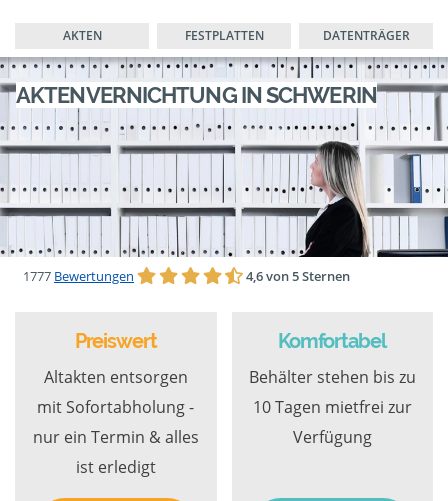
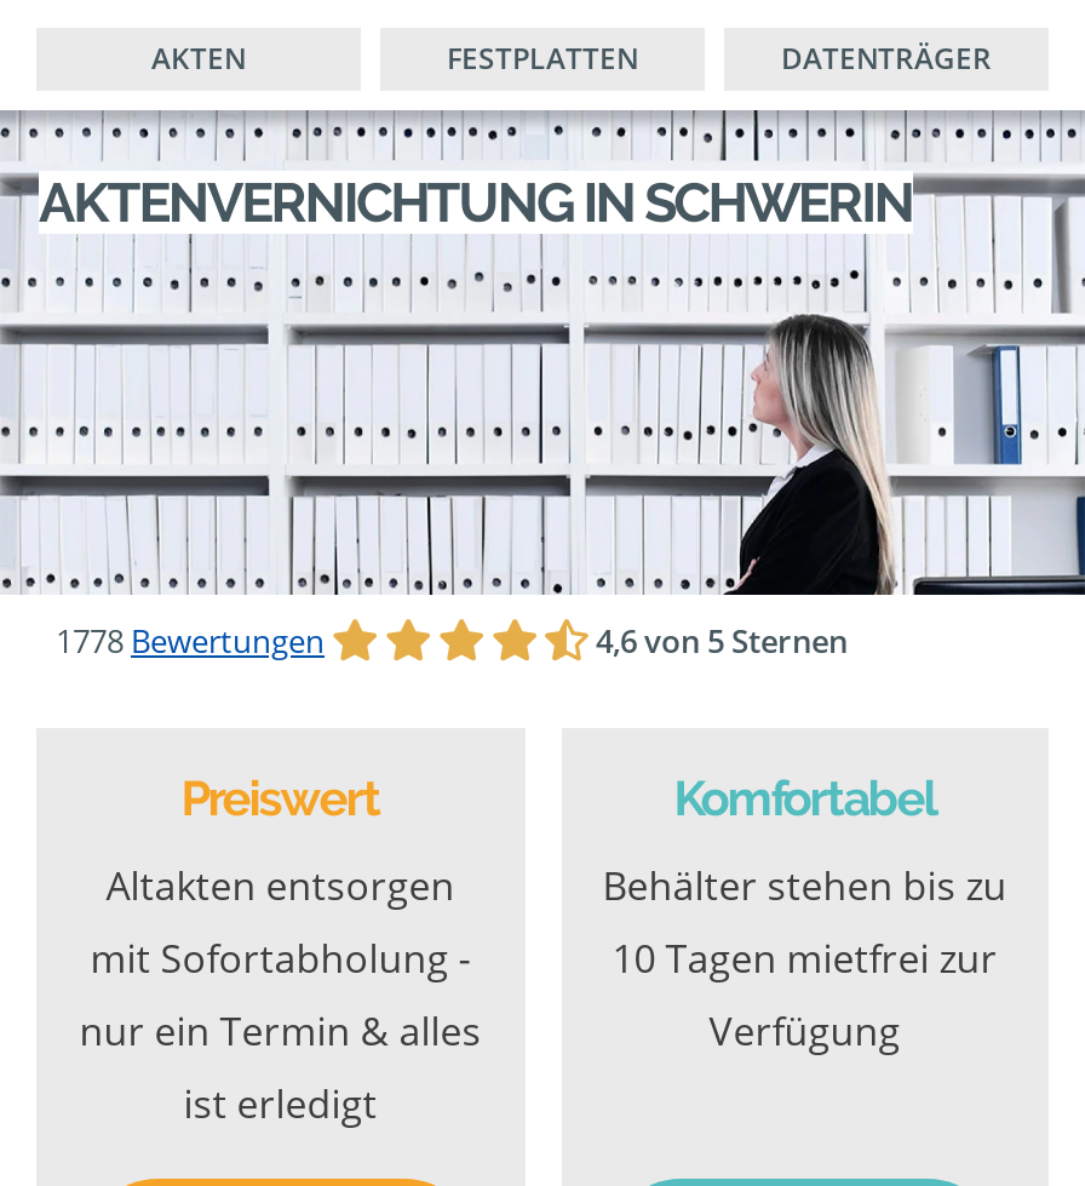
- 1777 Bewertungen
+ 1778 Bewertungen
